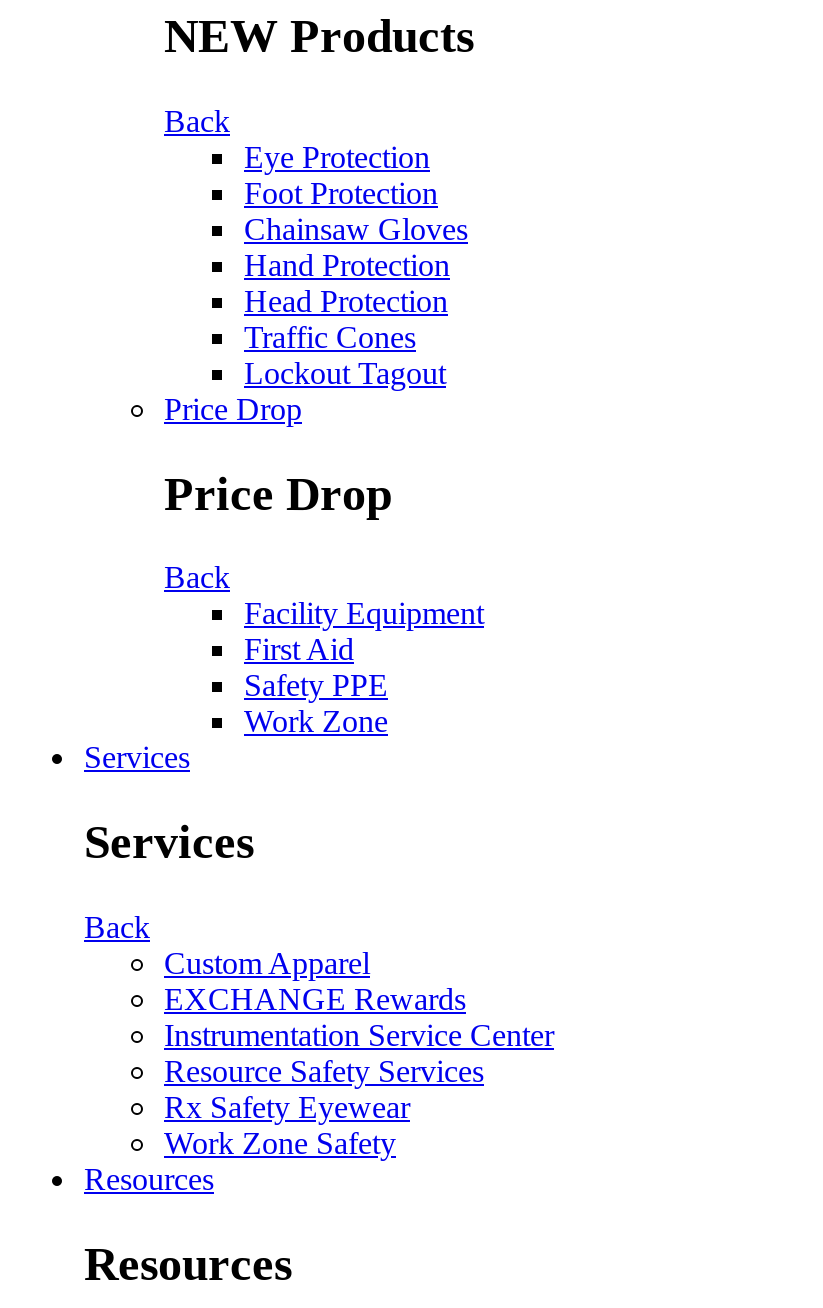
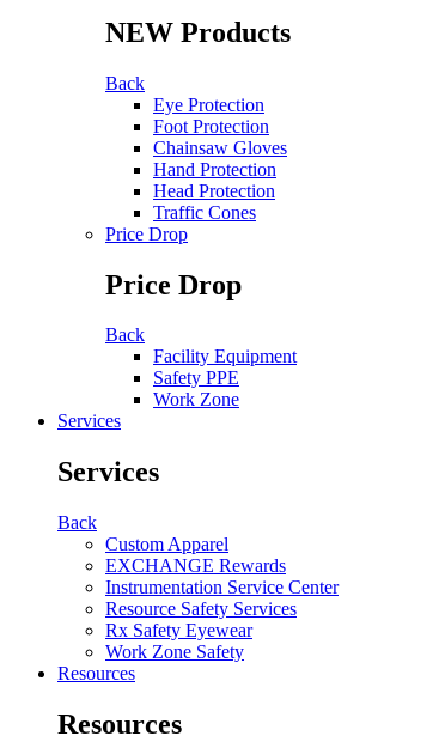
- Lockout Tagout

- First Aid
